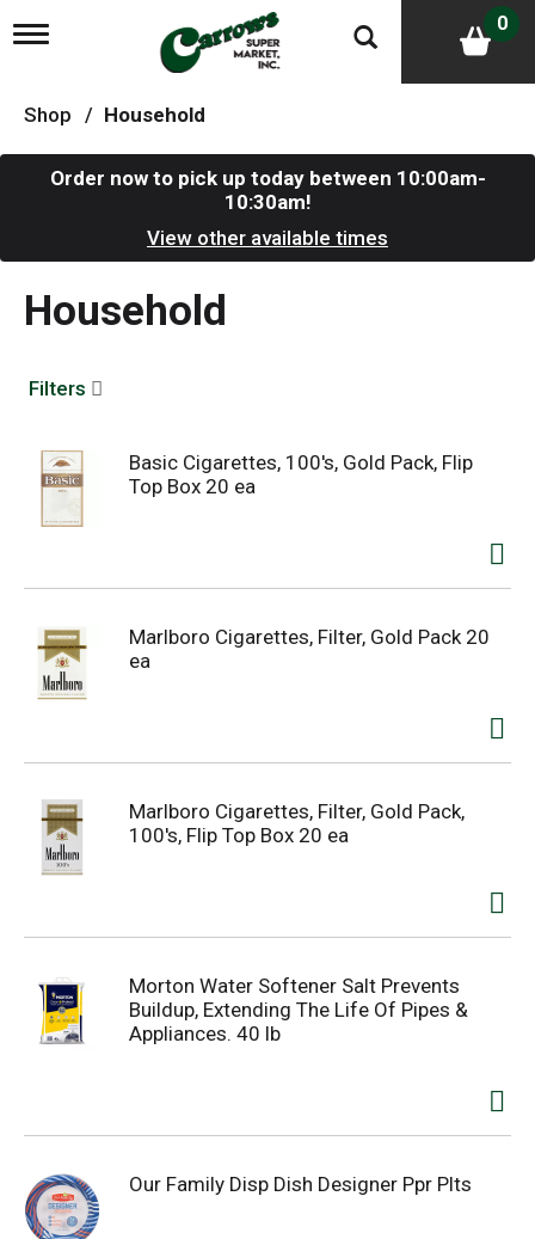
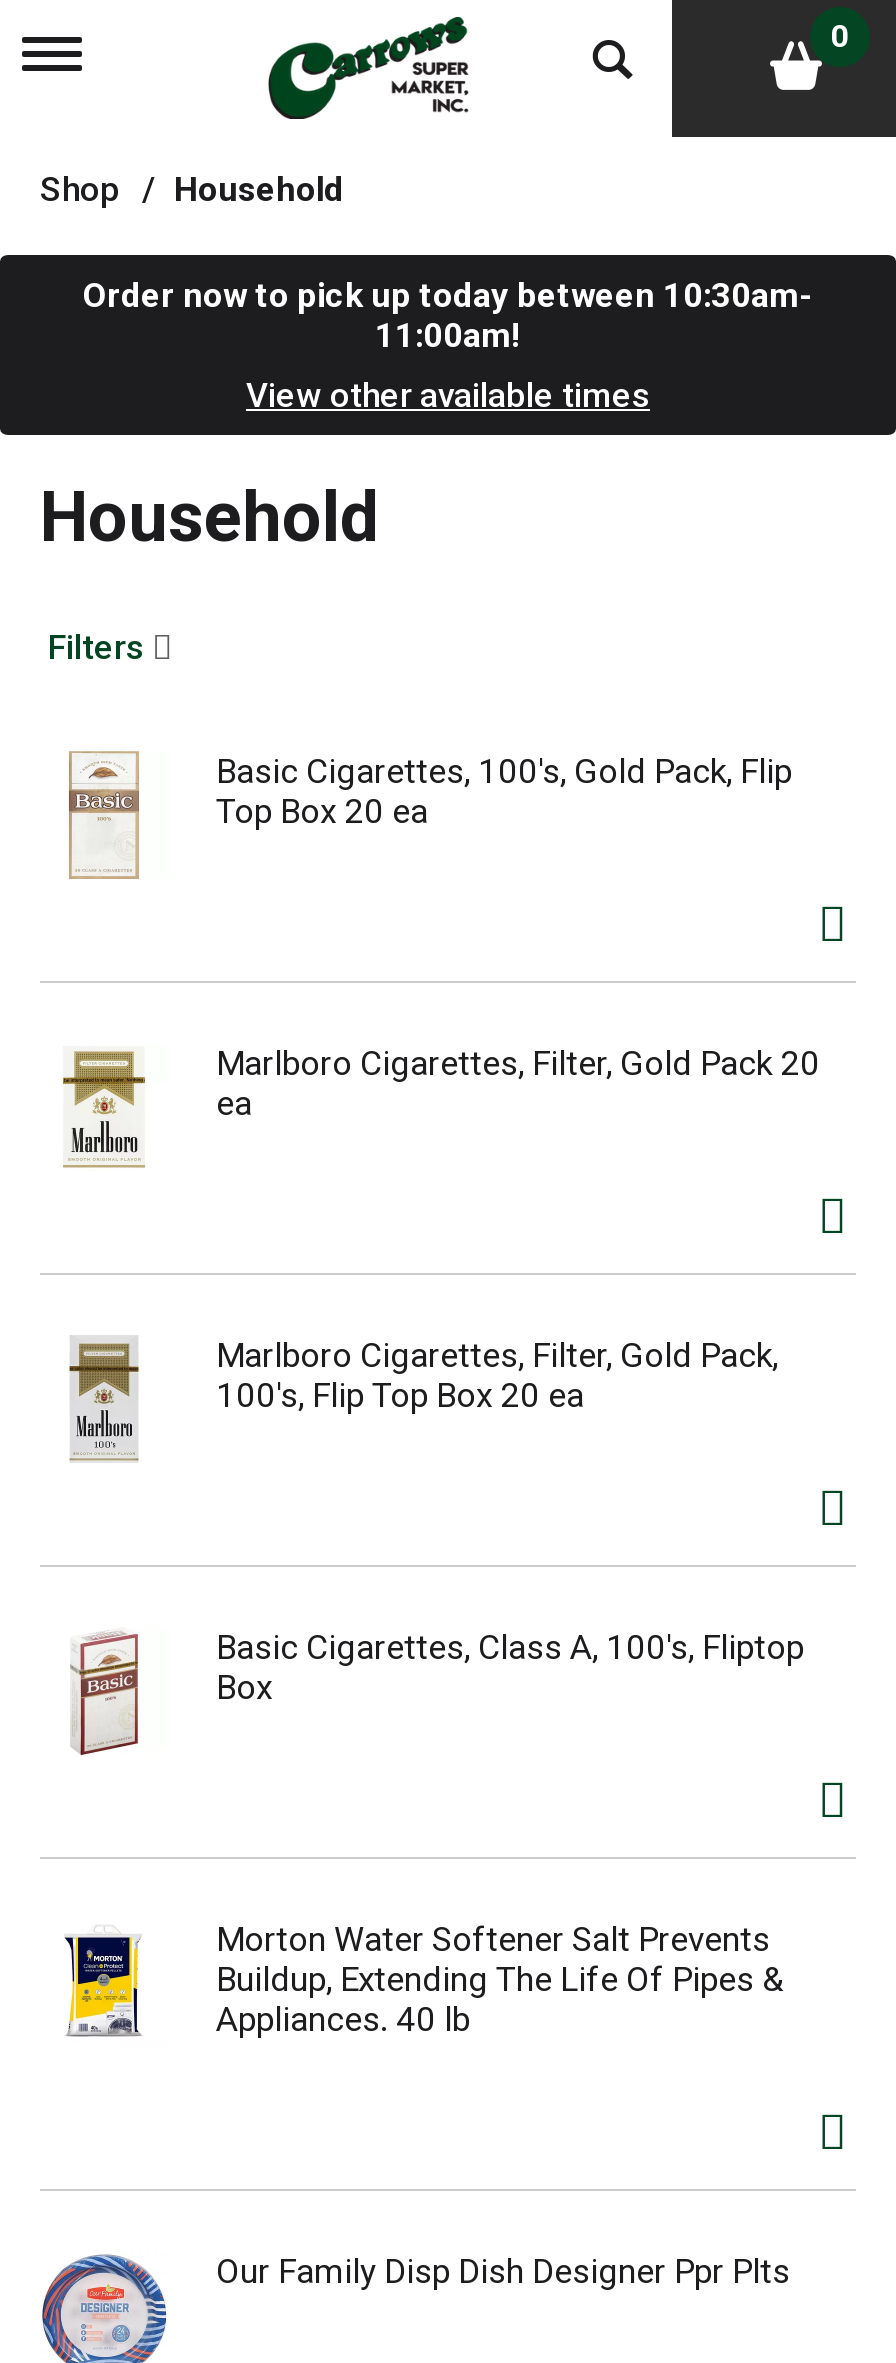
- Order now to pick up today between 10:00am-
- 10:30am!
+ Order now to pick up today between 10:30am-
+ 11:00am!

+ [image]
+ Basic Cigarettes, Class A, 100's, Fliptop
+ Box
